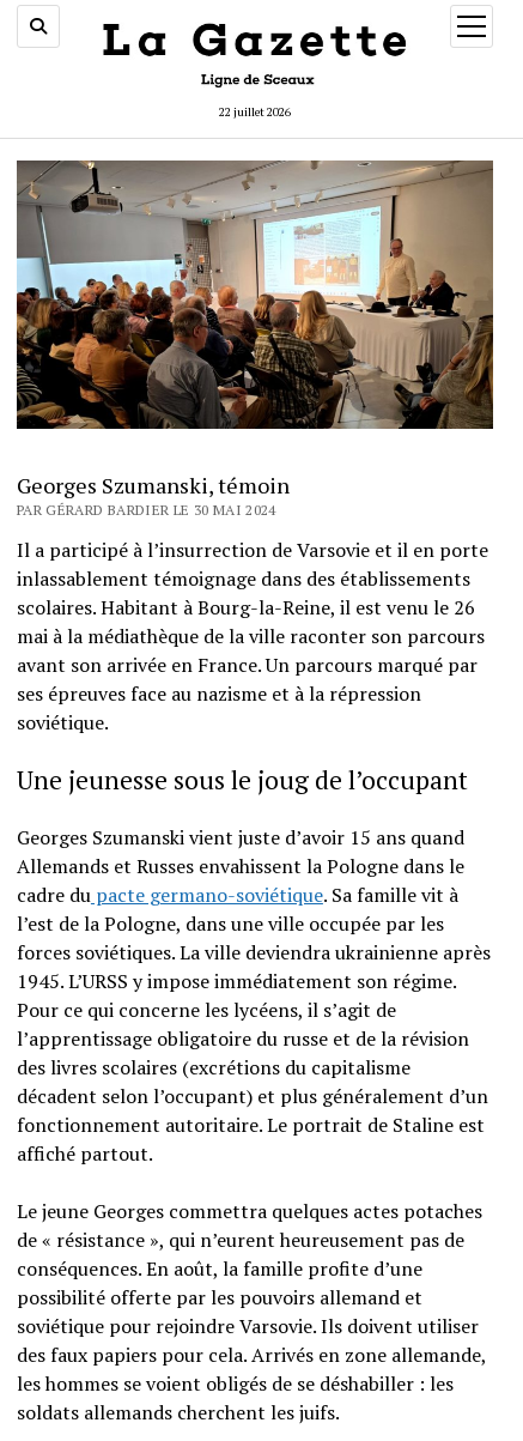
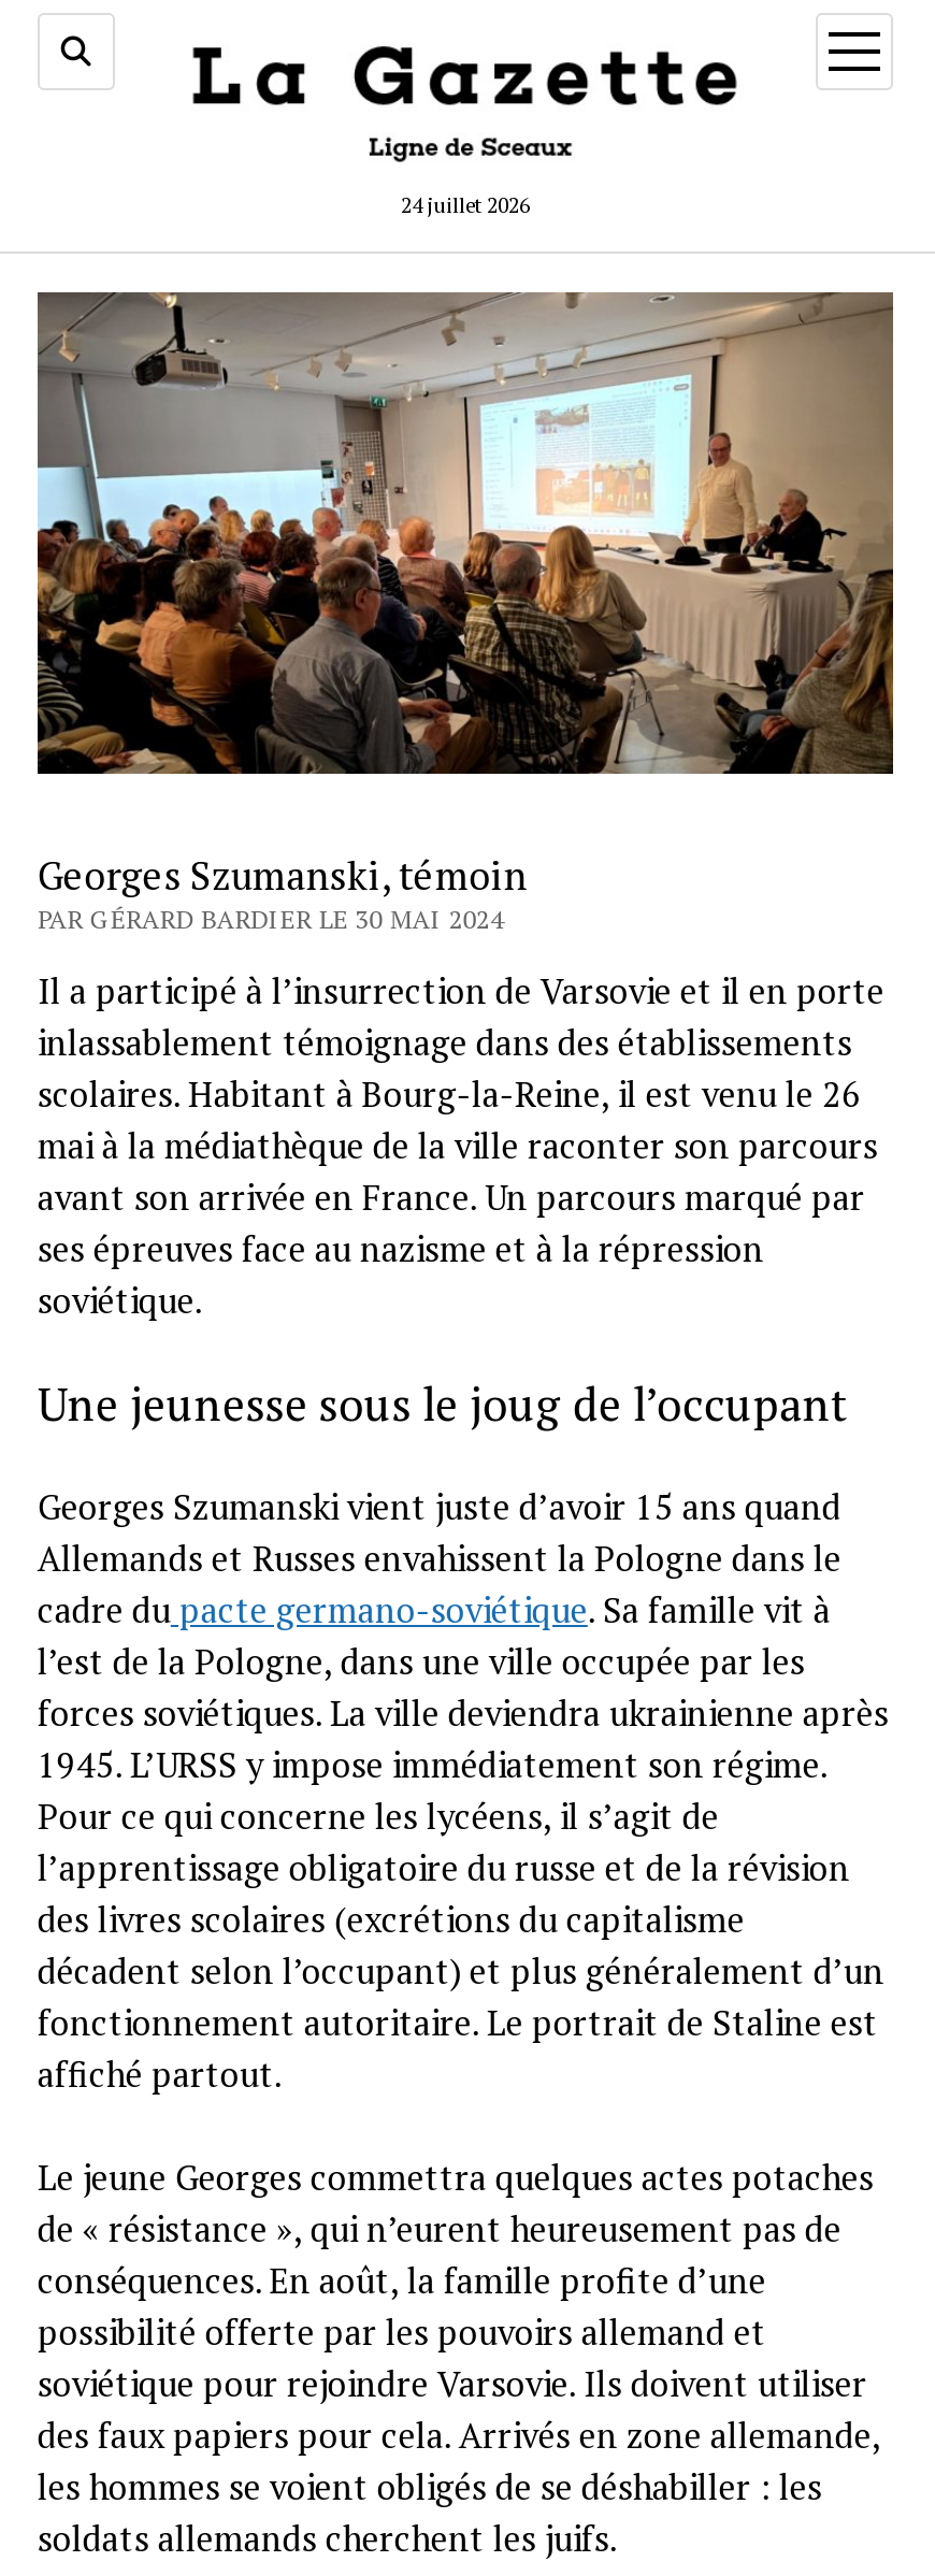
- 22 juillet 2026
+ 24 juillet 2026
